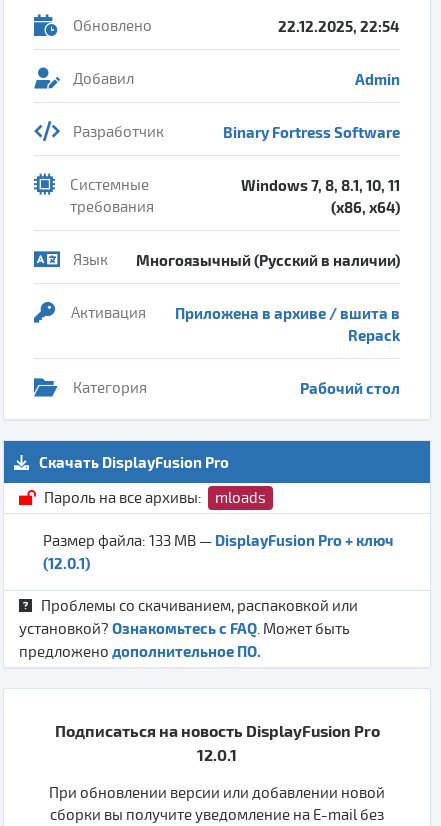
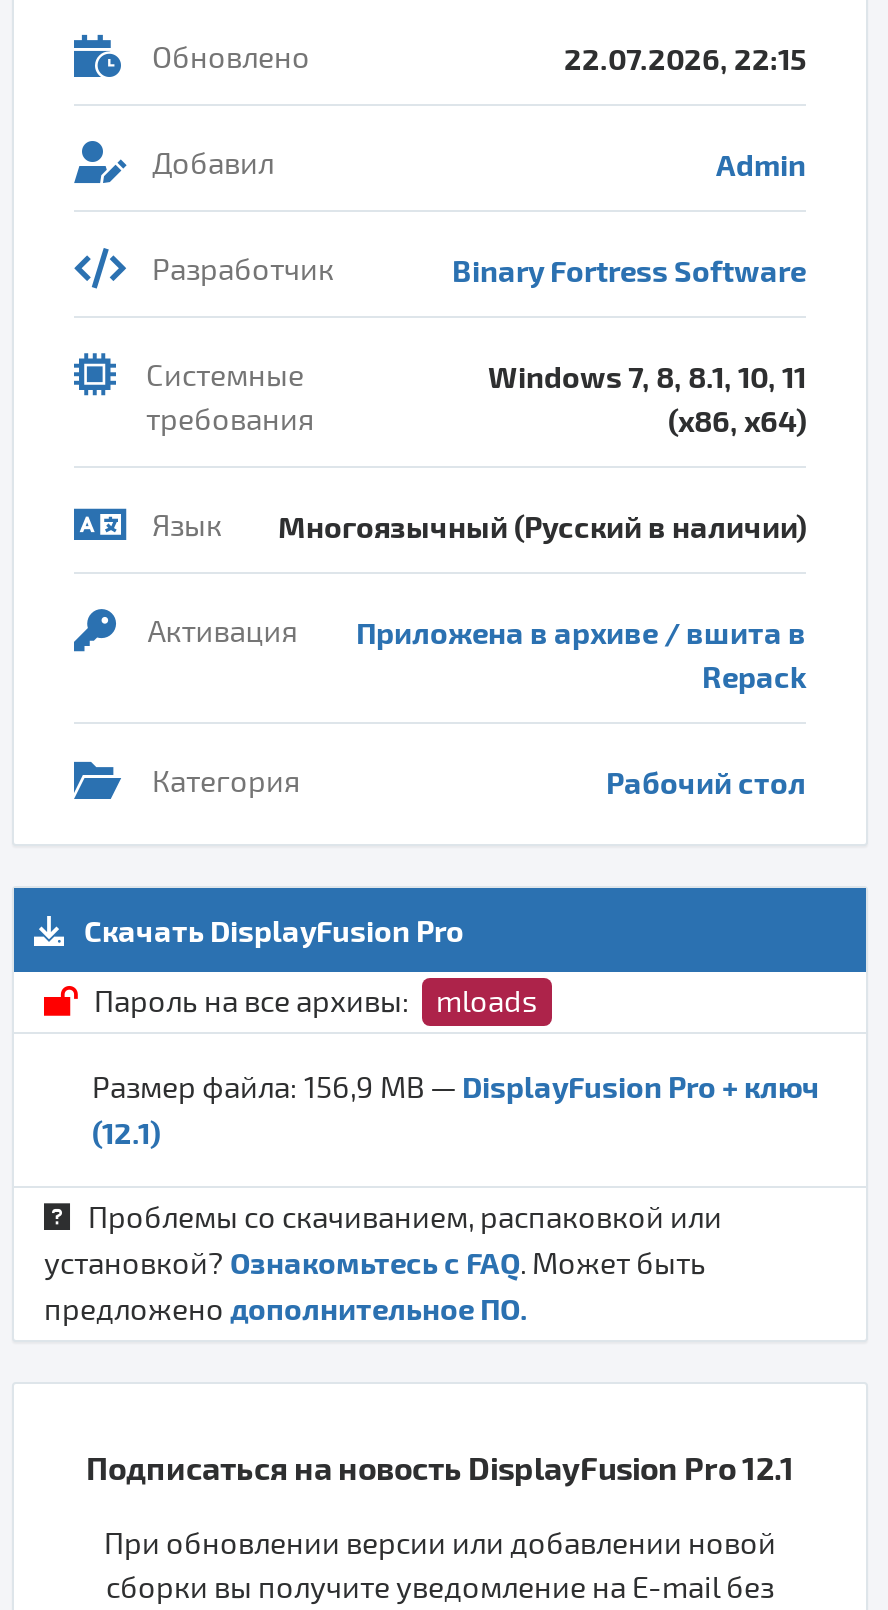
- 22.12.2025, 22:54
+ 22.07.2026, 22:15

- Размер файла: 133 MB — DisplayFusion Pro + ключ
+ Размер файла: 156,9 MB — DisplayFusion Pro + ключ

- (12.0.1)
+ (12.1)

- Подписаться на новость DisplayFusion Pro
- 12.0.1
+ Подписаться на новость DisplayFusion Pro 12.1
